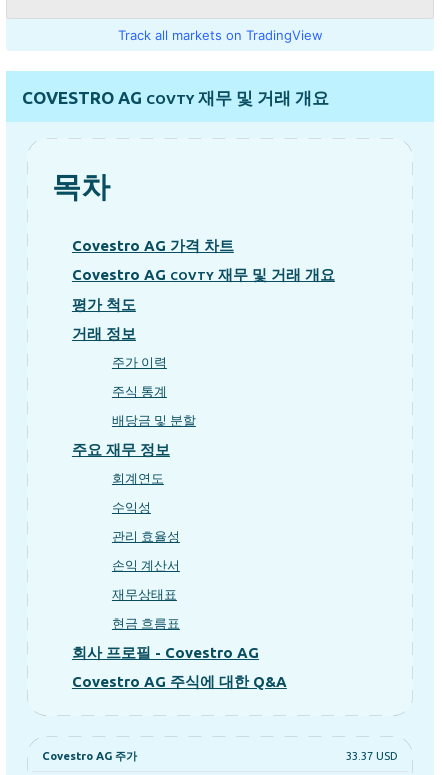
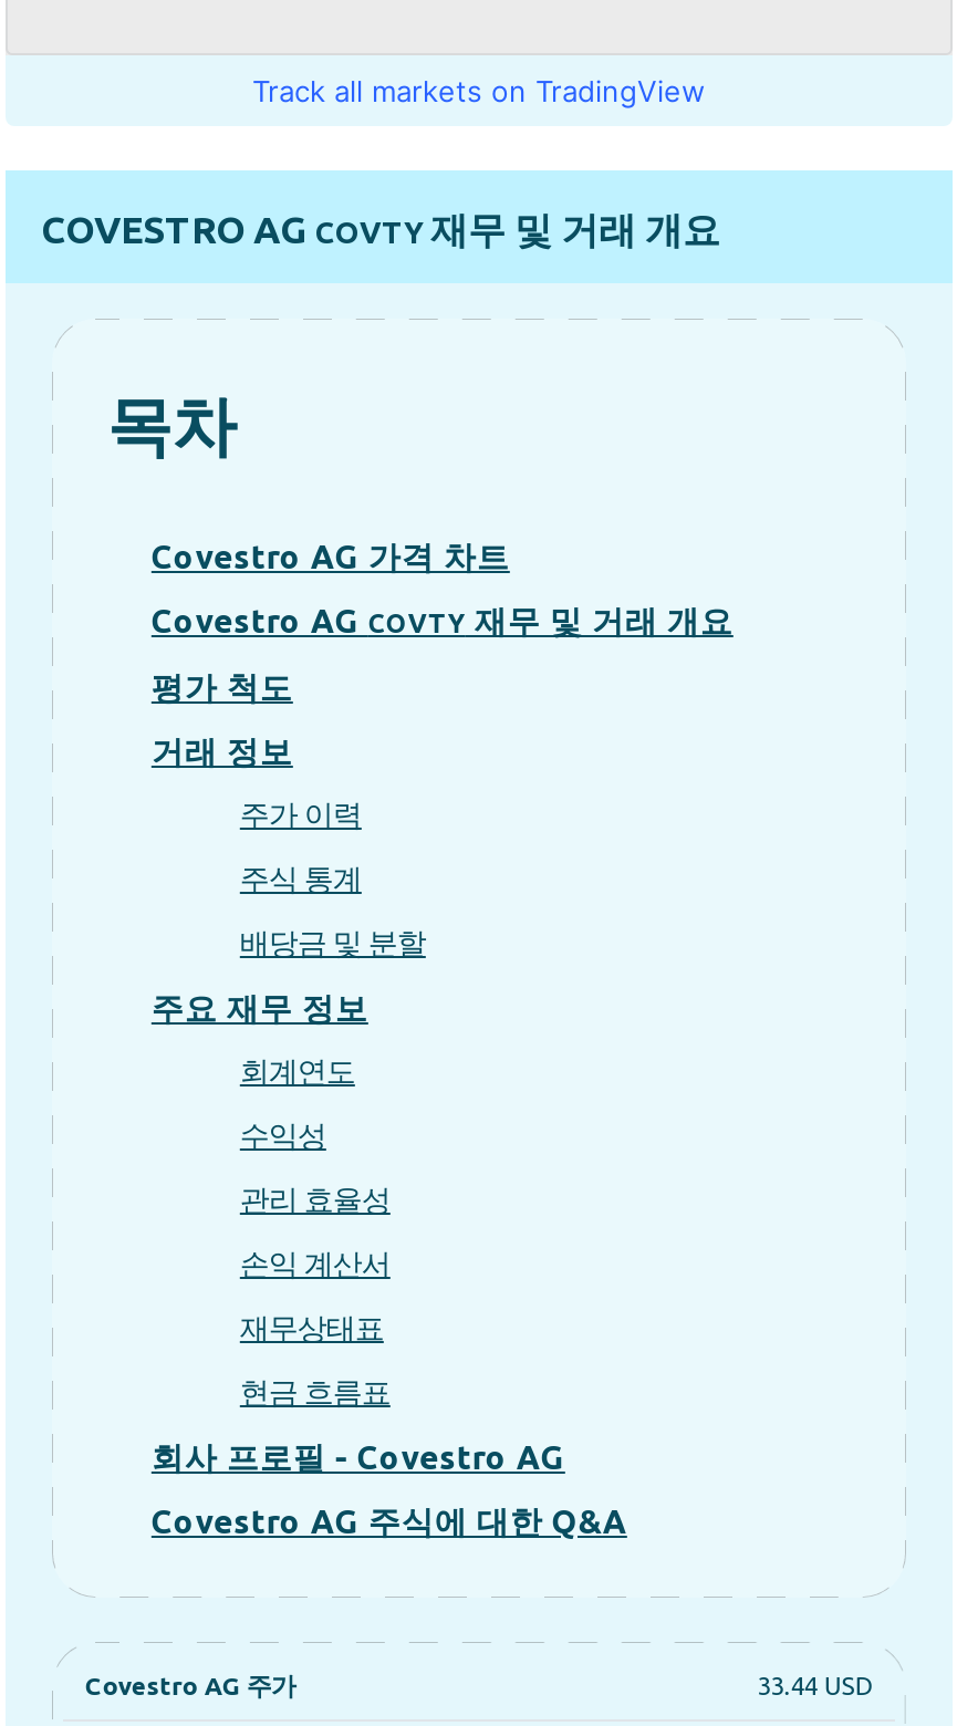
- 33.37 USD
+ 33.44 USD
